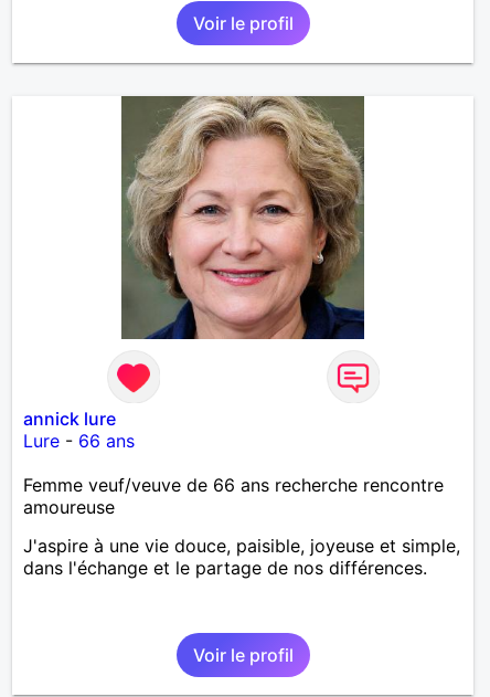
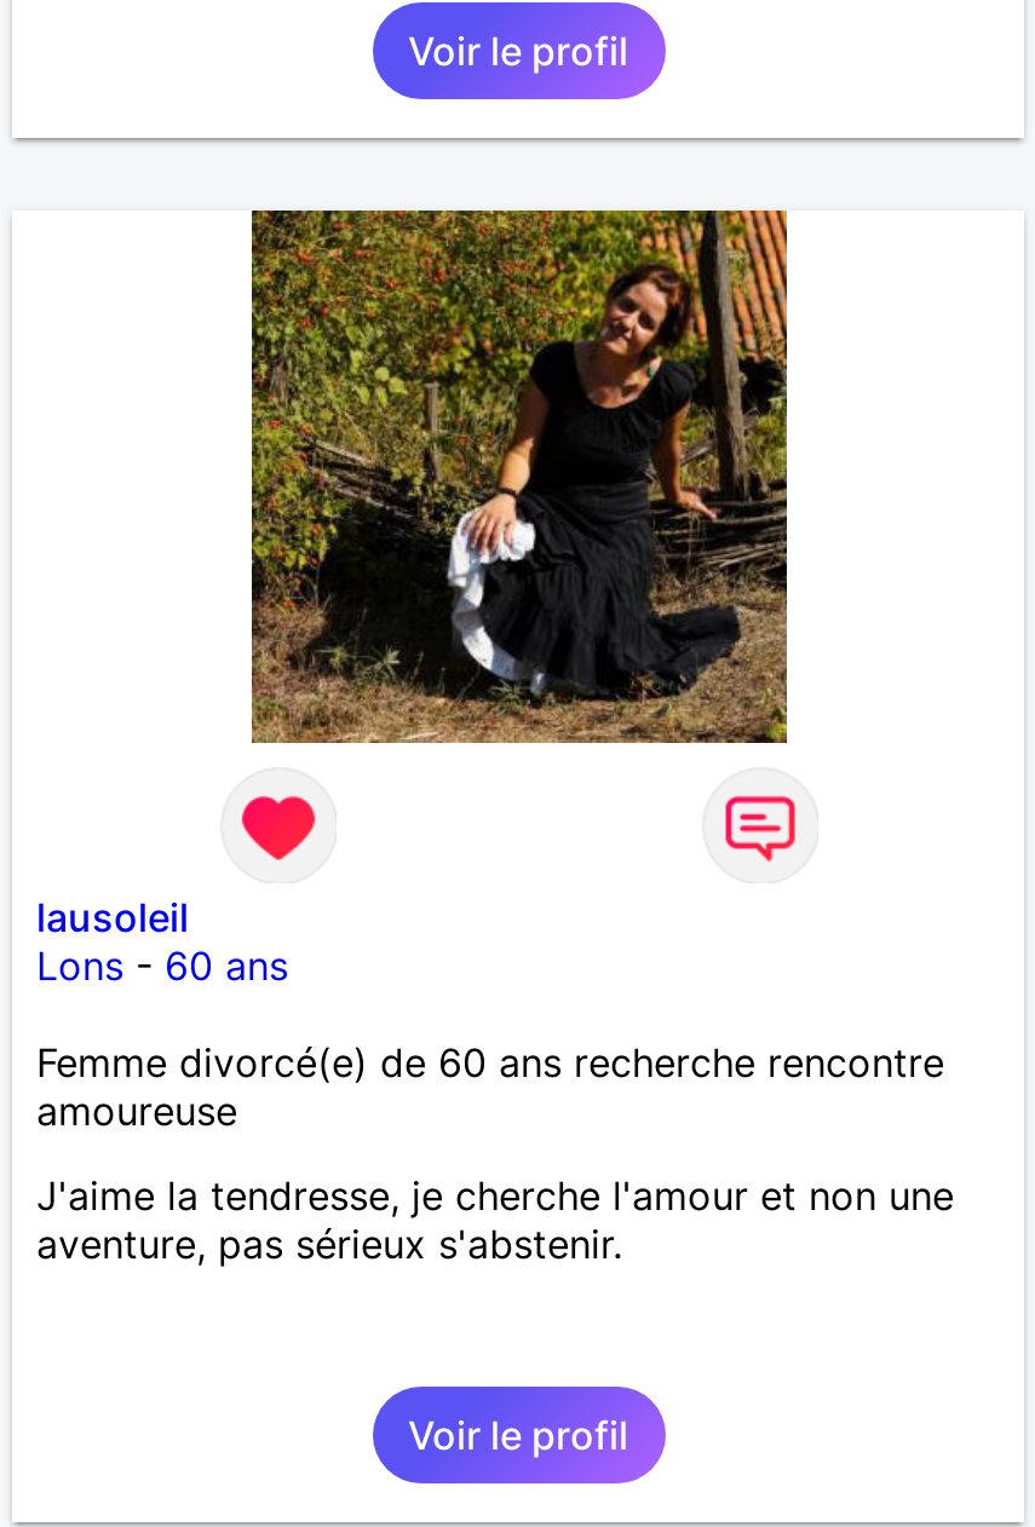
- [image]
+ [image]

- annick lure
- Lure - 66 ans
+ lausoleil
+ Lons - 60 ans

- Femme veuf/veuve de 66 ans recherche rencontre
+ Femme divorcé(e) de 60 ans recherche rencontre

- J'aspire à une vie douce, paisible, joyeuse et simple,
- dans l'échange et le partage de nos différences.
+ J'aime la tendresse, je cherche l'amour et non une
+ aventure, pas sérieux s'abstenir.
